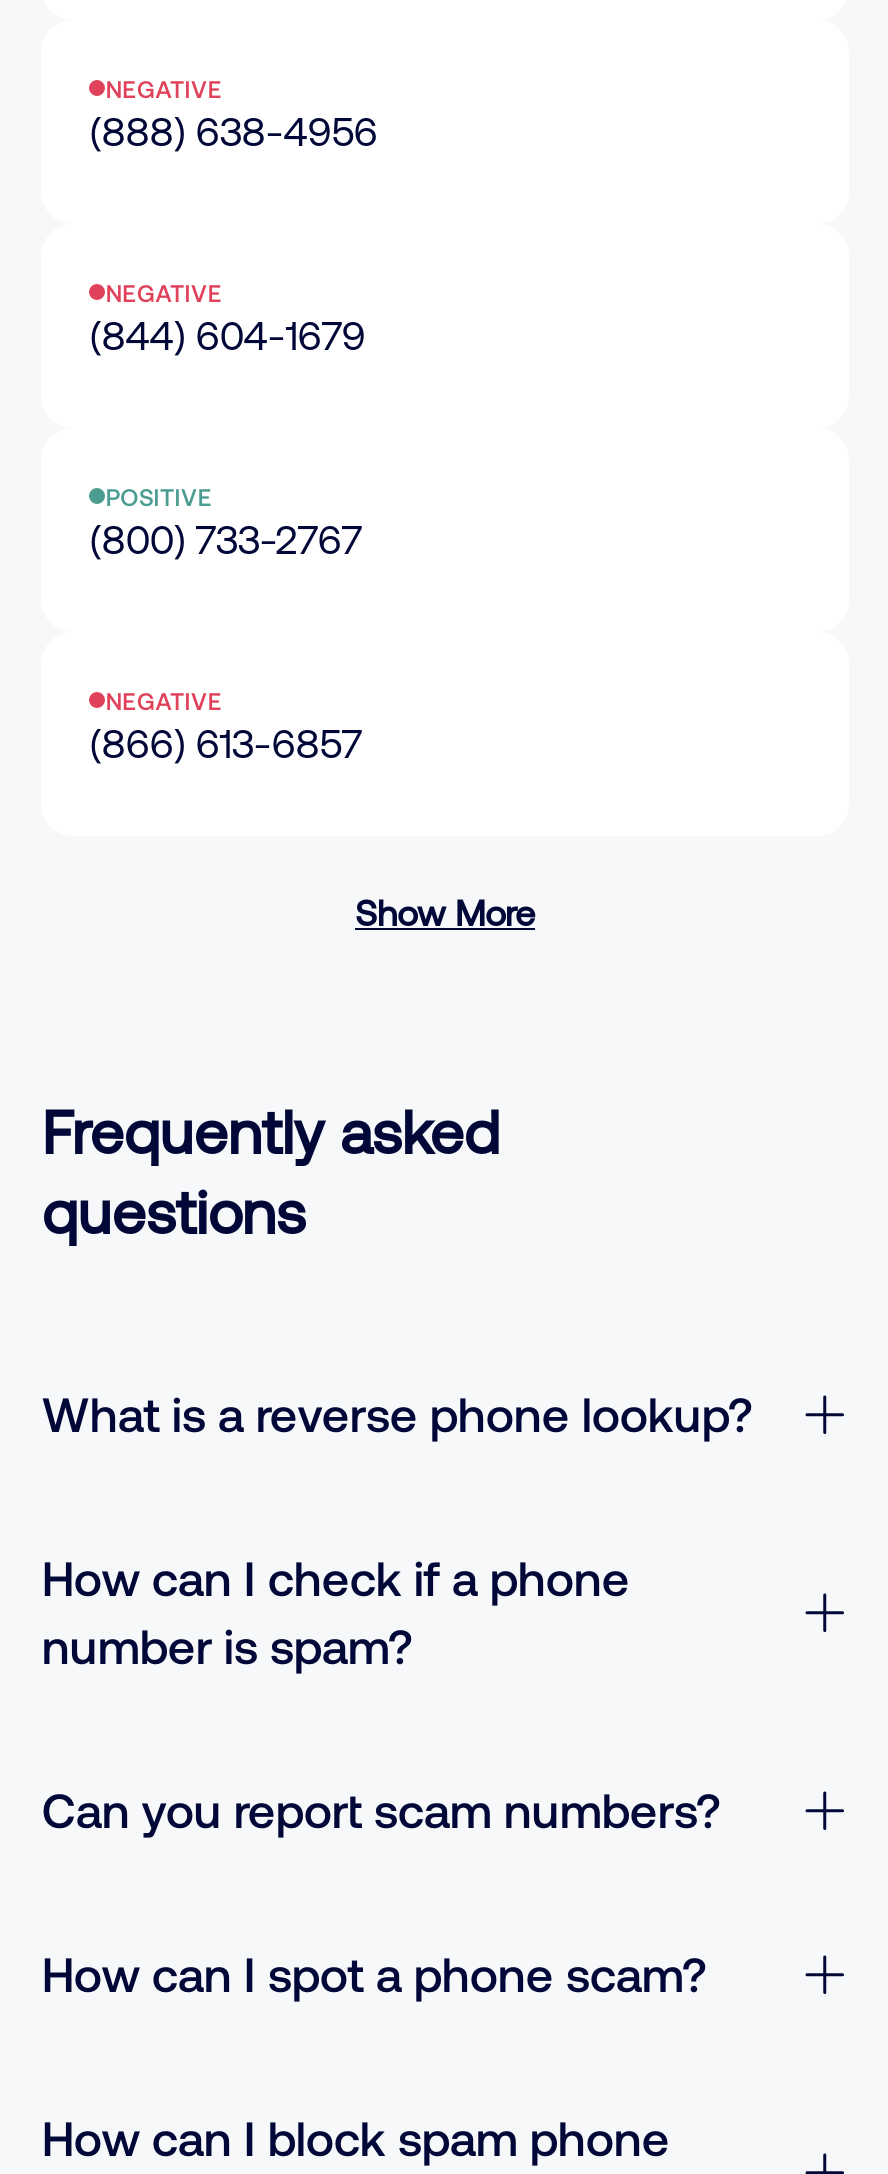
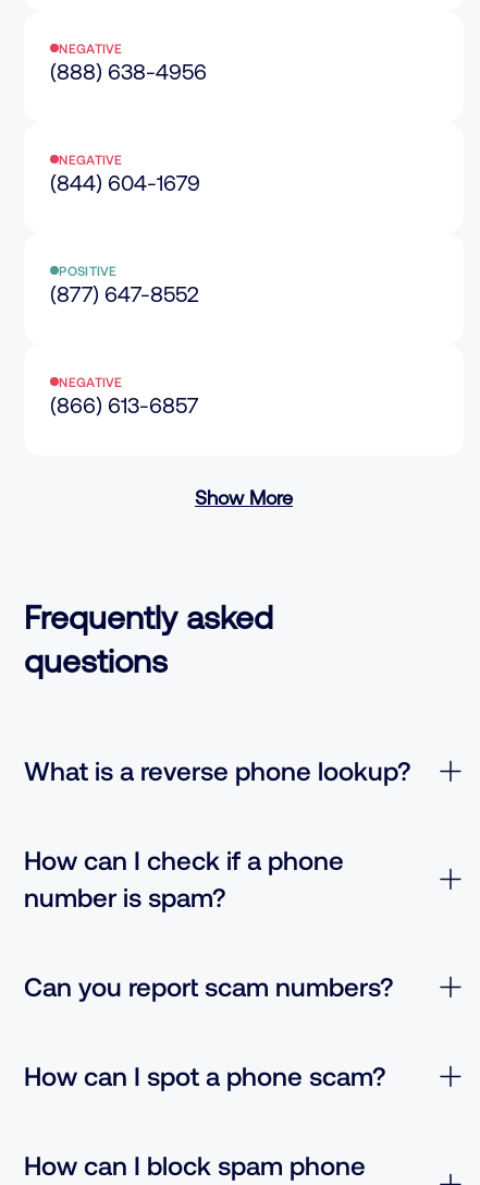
- (800) 733-2767
+ (877) 647-8552
